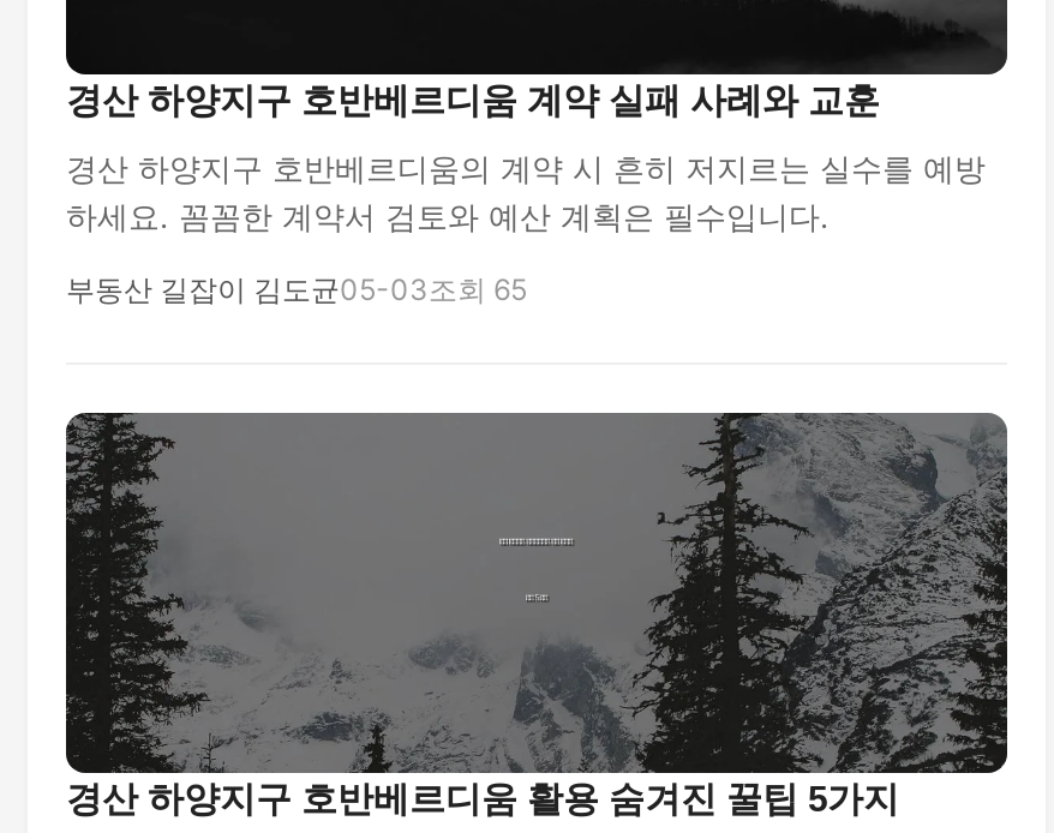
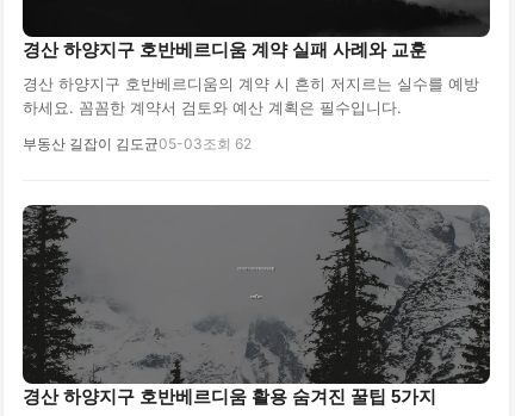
- 부동산 길잡이 김도균05-03조회 65
+ 부동산 길잡이 김도균05-03조회 62
